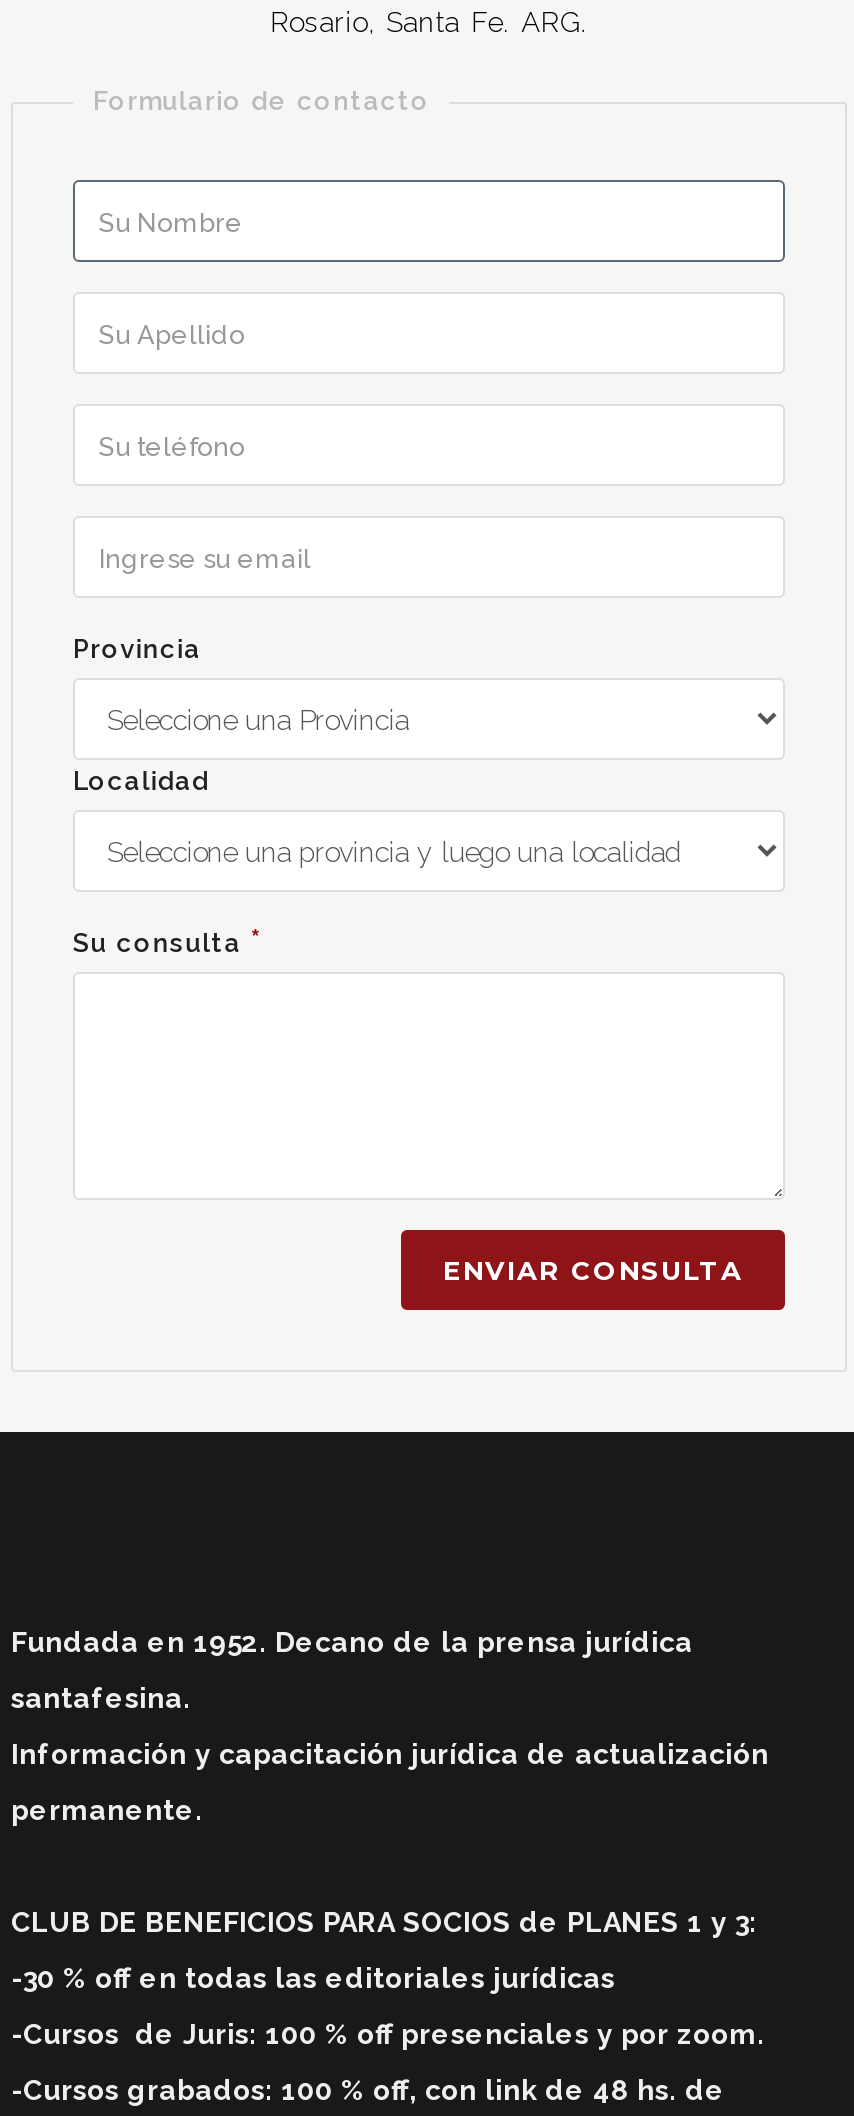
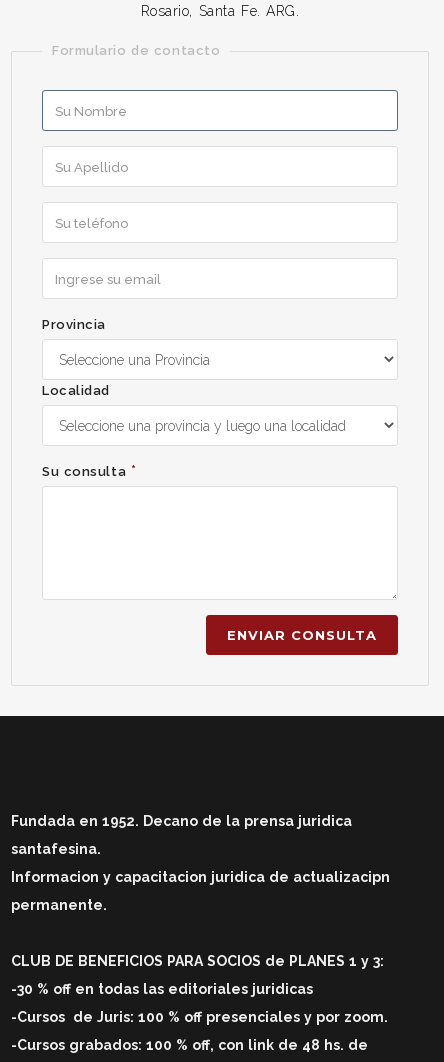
- Fundada en 1952. Decano de la prensa jurídica
+ Fundada en 1952. Decano de la prensa juridica

- Información y capacitación jurídica de actualización
+ Informacion y capacitacion juridica de actualizacipn

- -30 % off en todas las editoriales jurídicas
+ -30 % off en todas las editoriales juridicas
